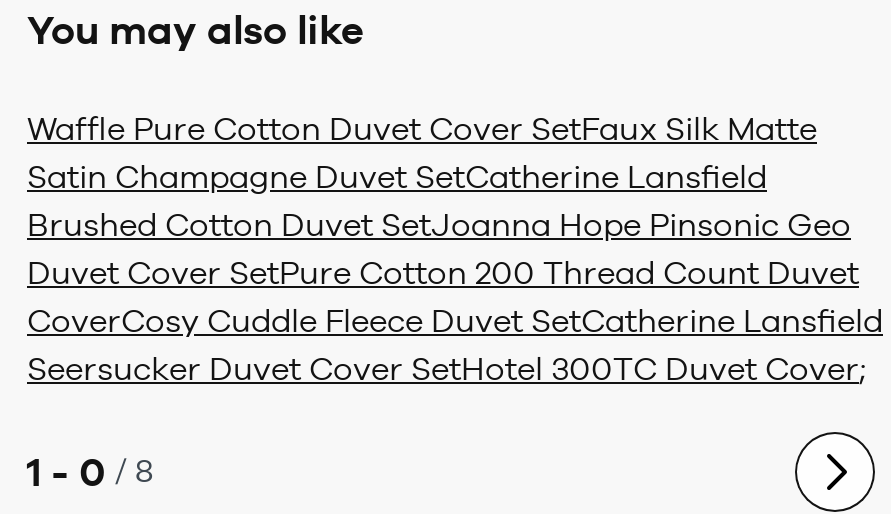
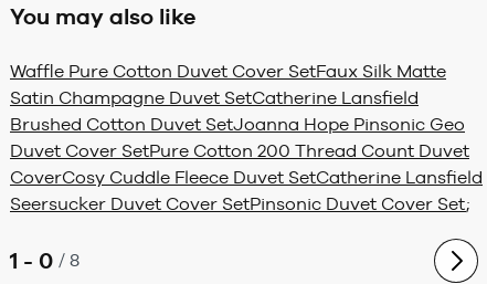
- Seersucker Duvet Cover SetHotel 300TC Duvet Cover;
+ Seersucker Duvet Cover SetPinsonic Duvet Cover Set;
